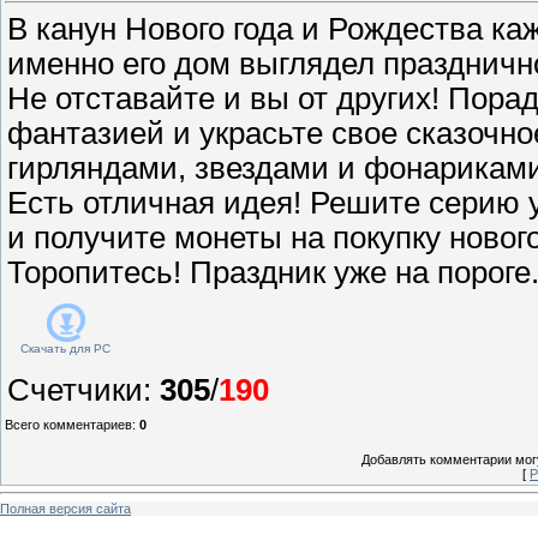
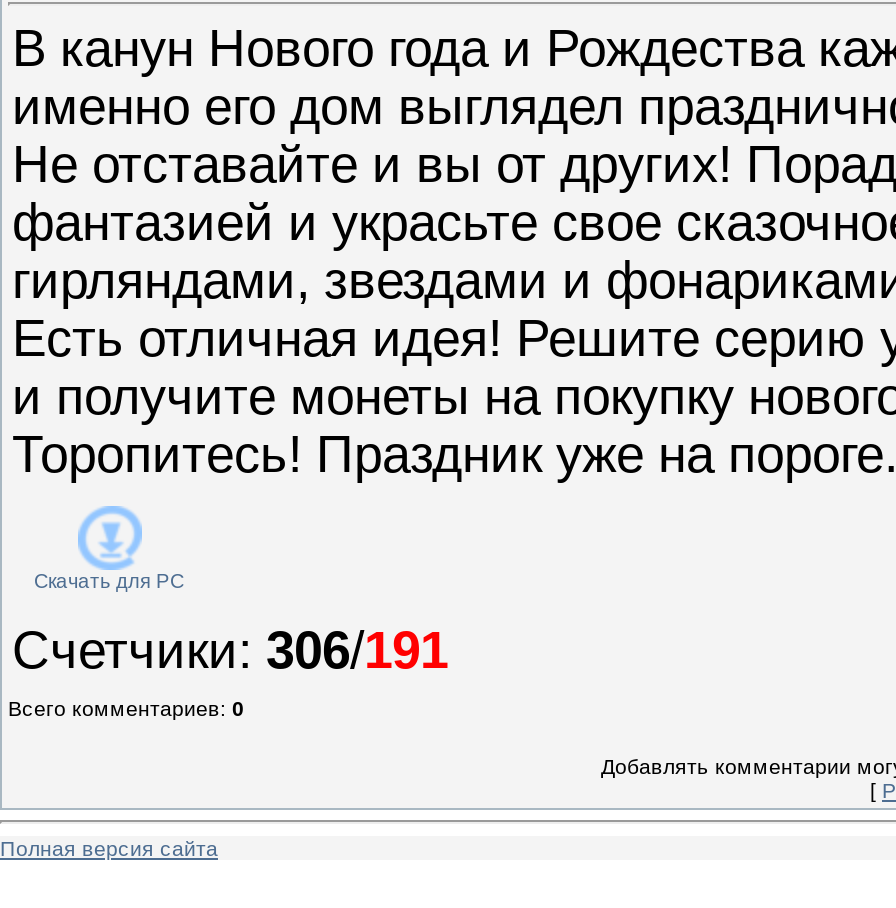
- Счетчики: 305/190
+ Счетчики: 306/191
